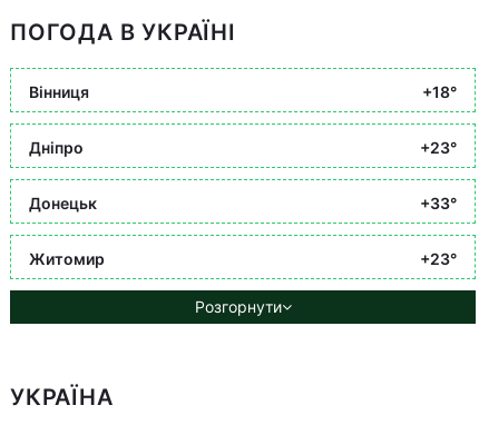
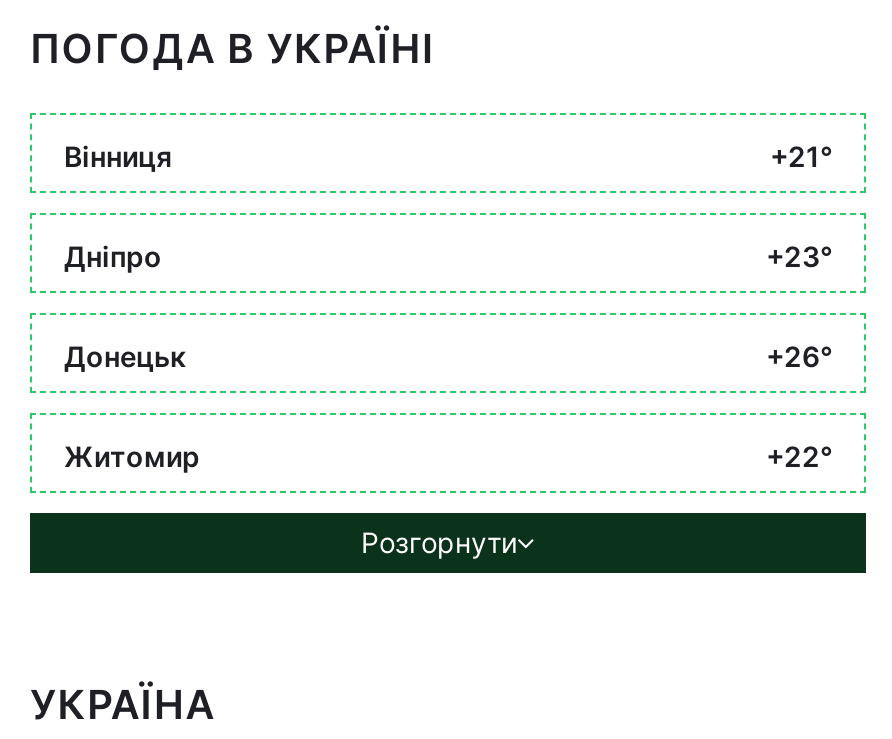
- +18°
+ +21°

- +33°
+ +26°

- +23°
+ +22°
